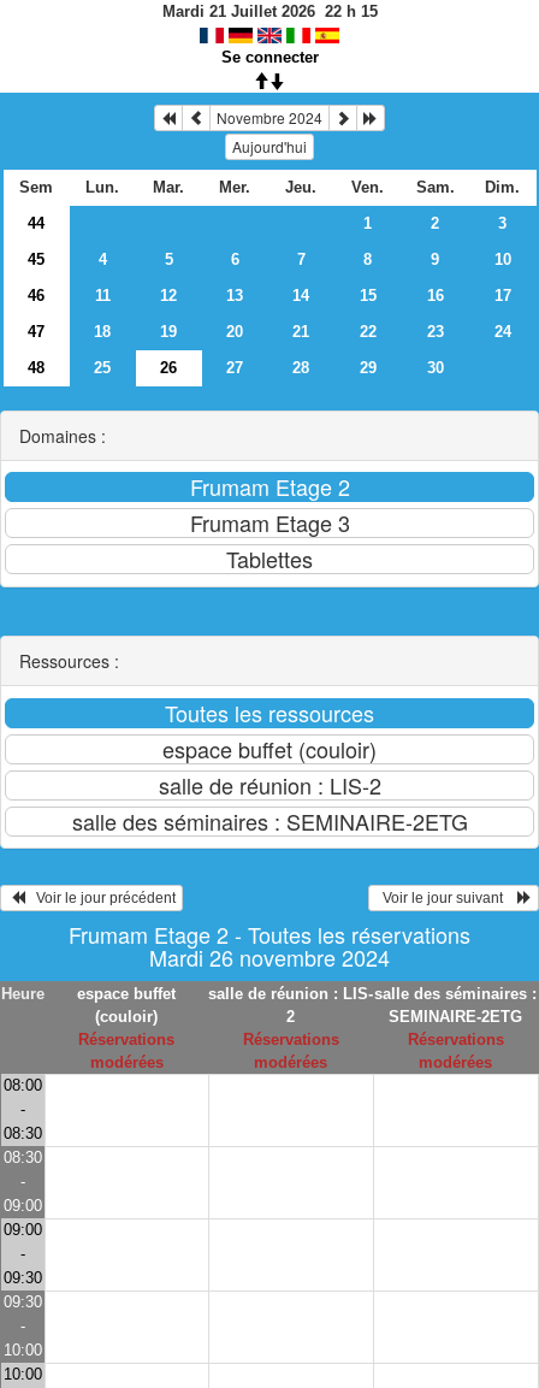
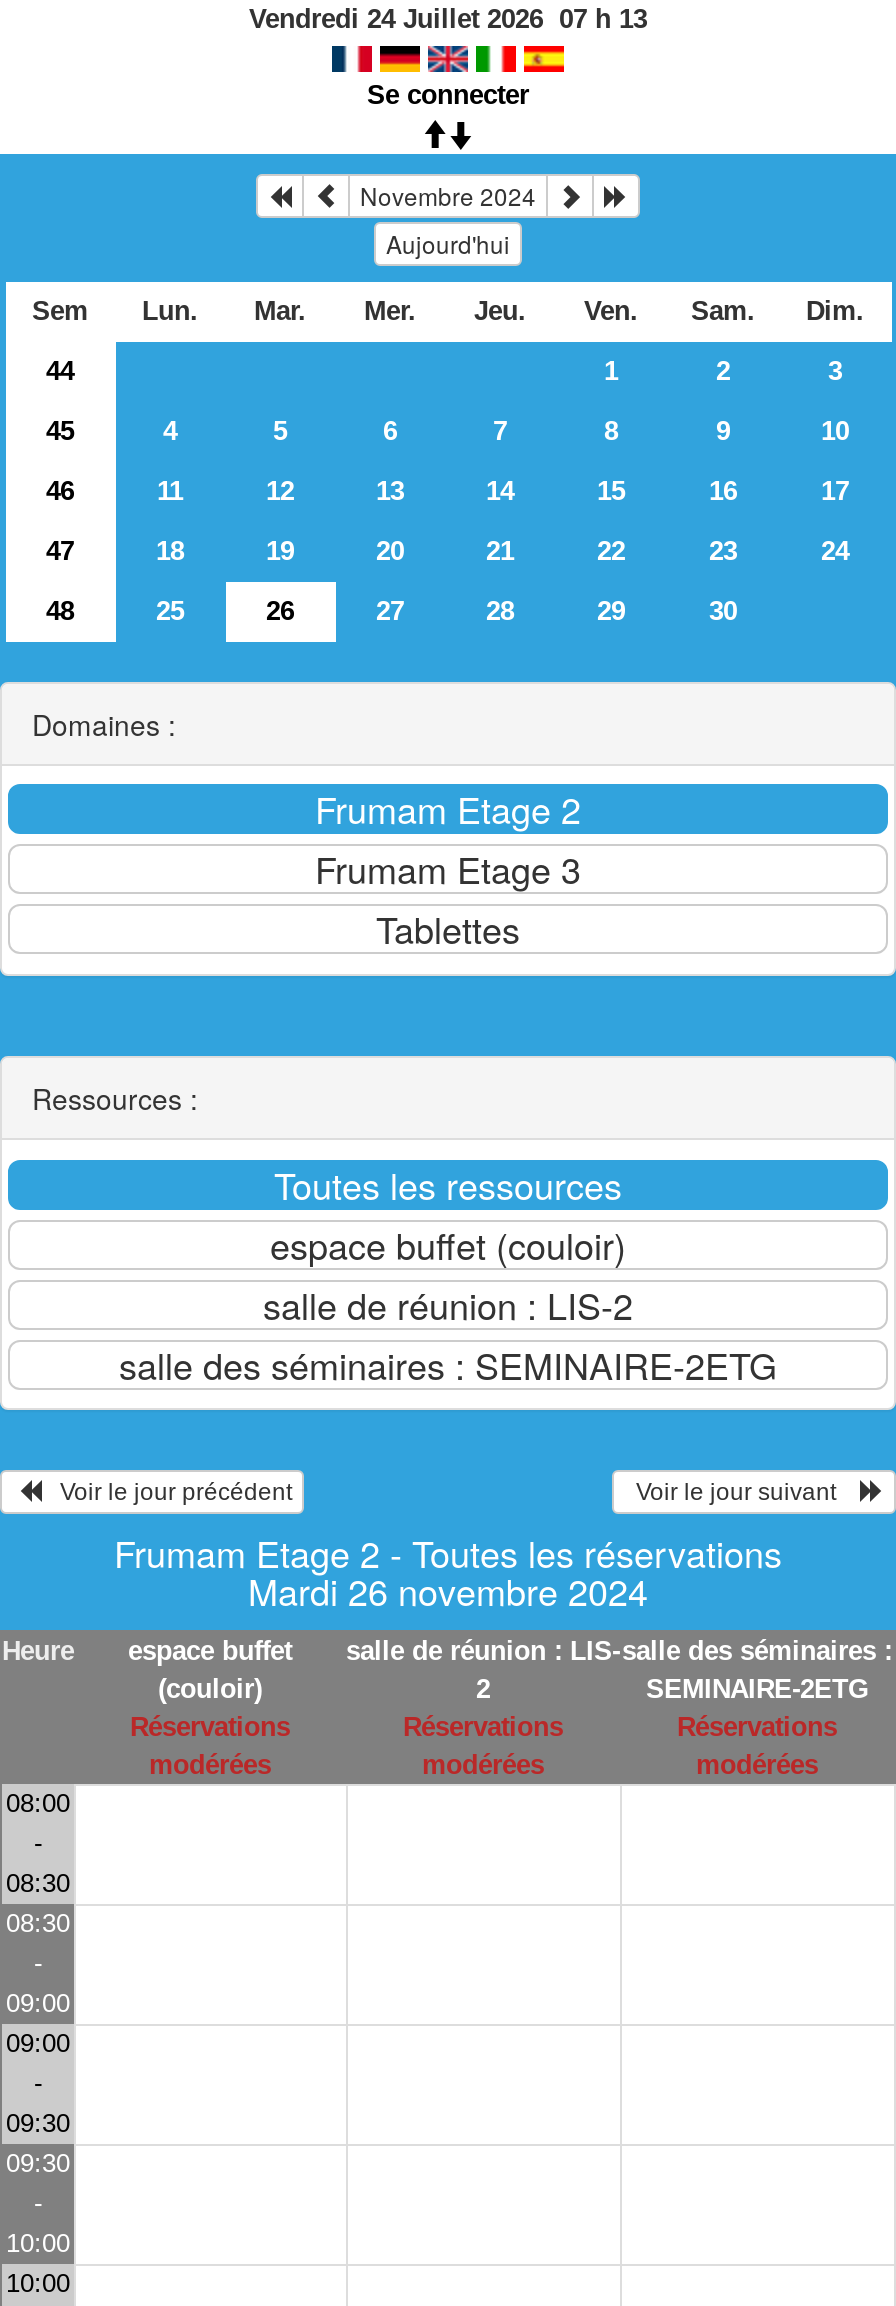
- Mardi 21 Juillet 2026 22 h 15
+ Vendredi 24 Juillet 2026 07 h 13
